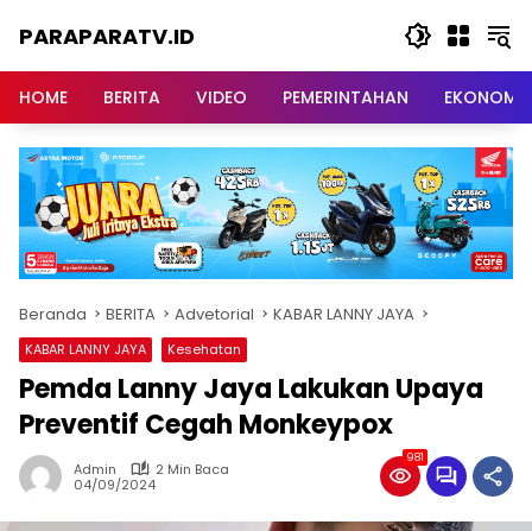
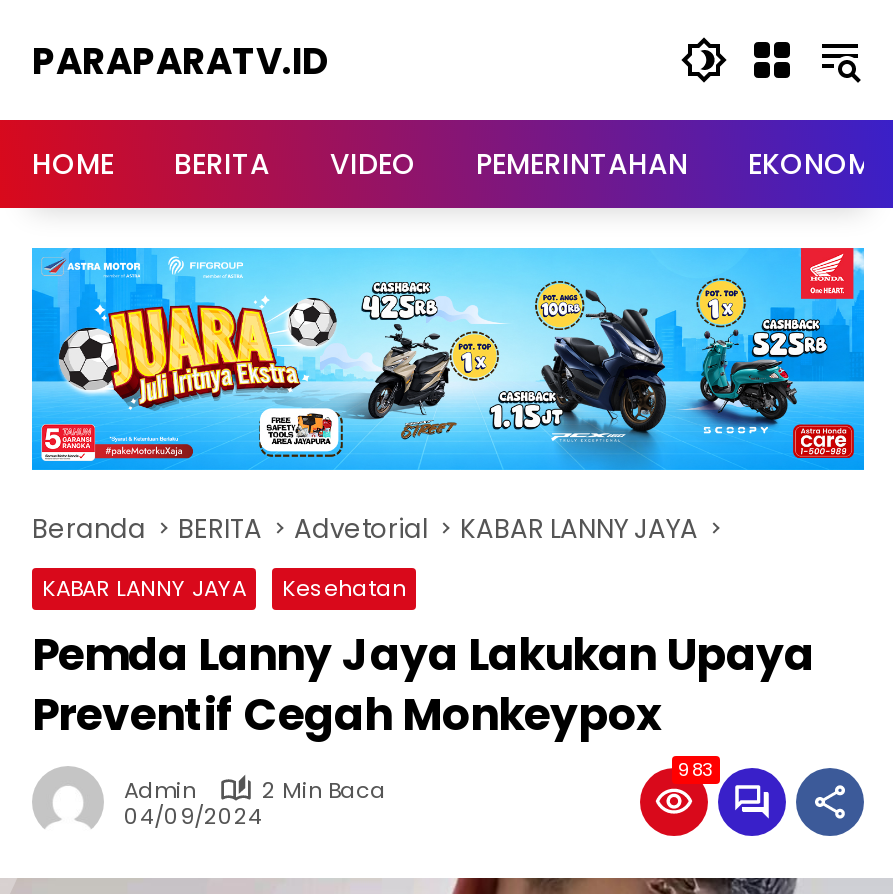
- 981
+ 983
